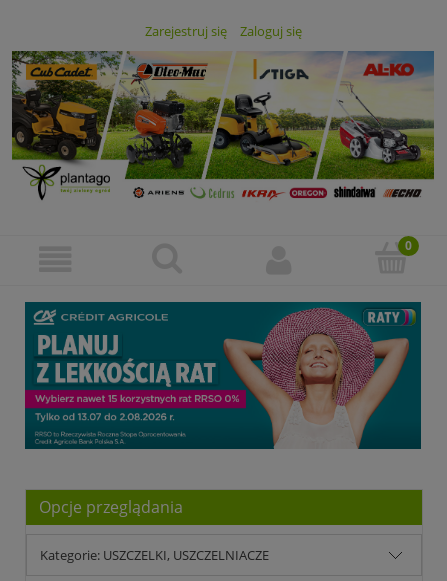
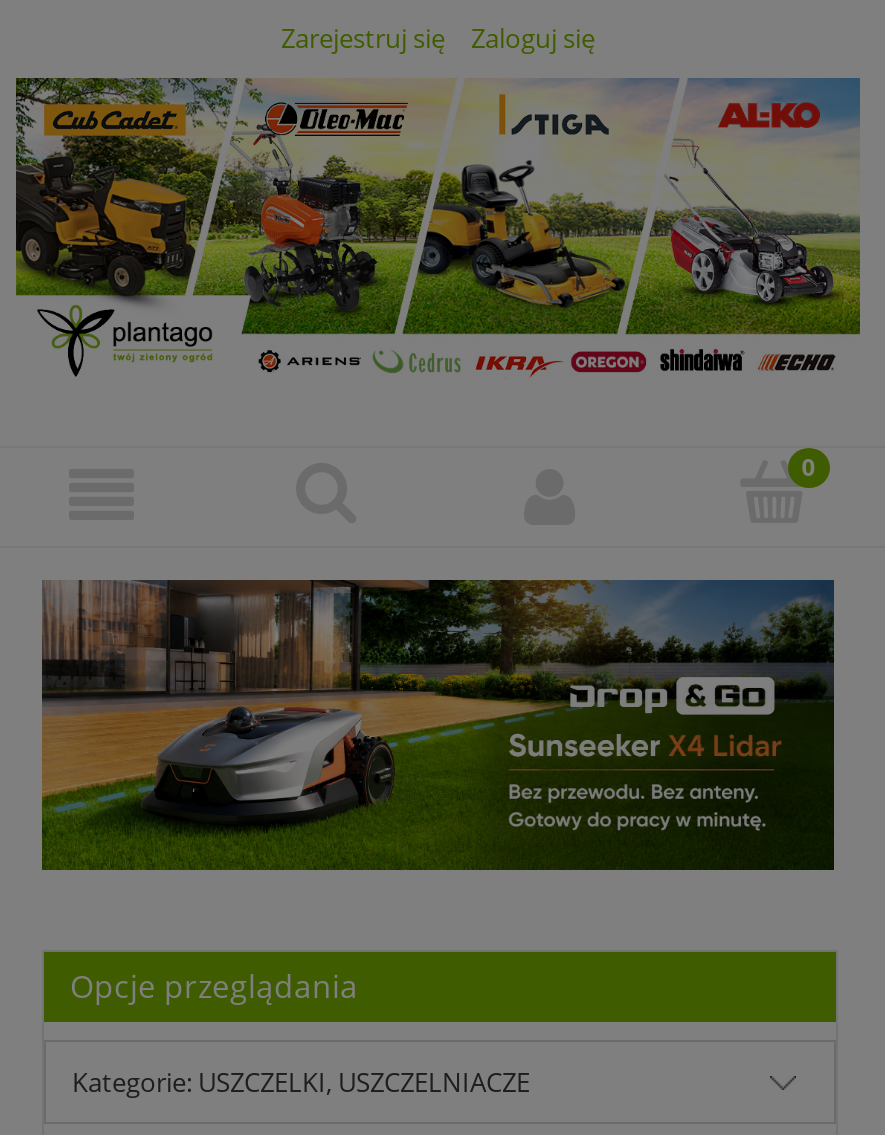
- [image]
+ [image]
